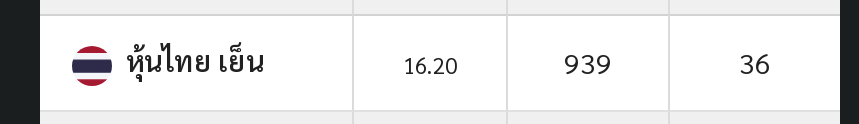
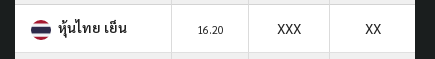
- 939
- 36
+ XXX
+ XX
